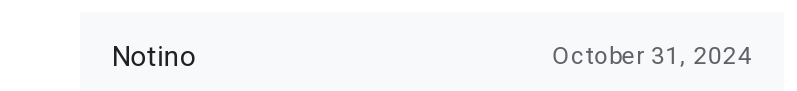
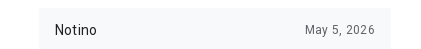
- October 31, 2024
+ May 5, 2026
